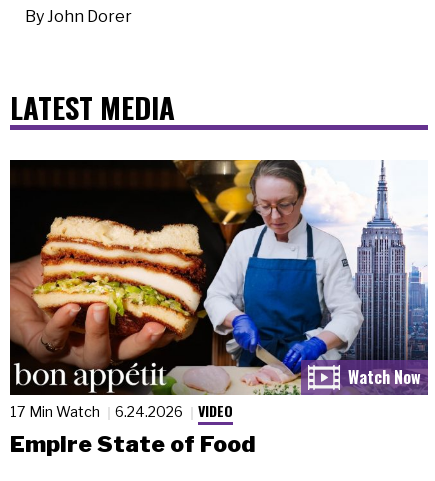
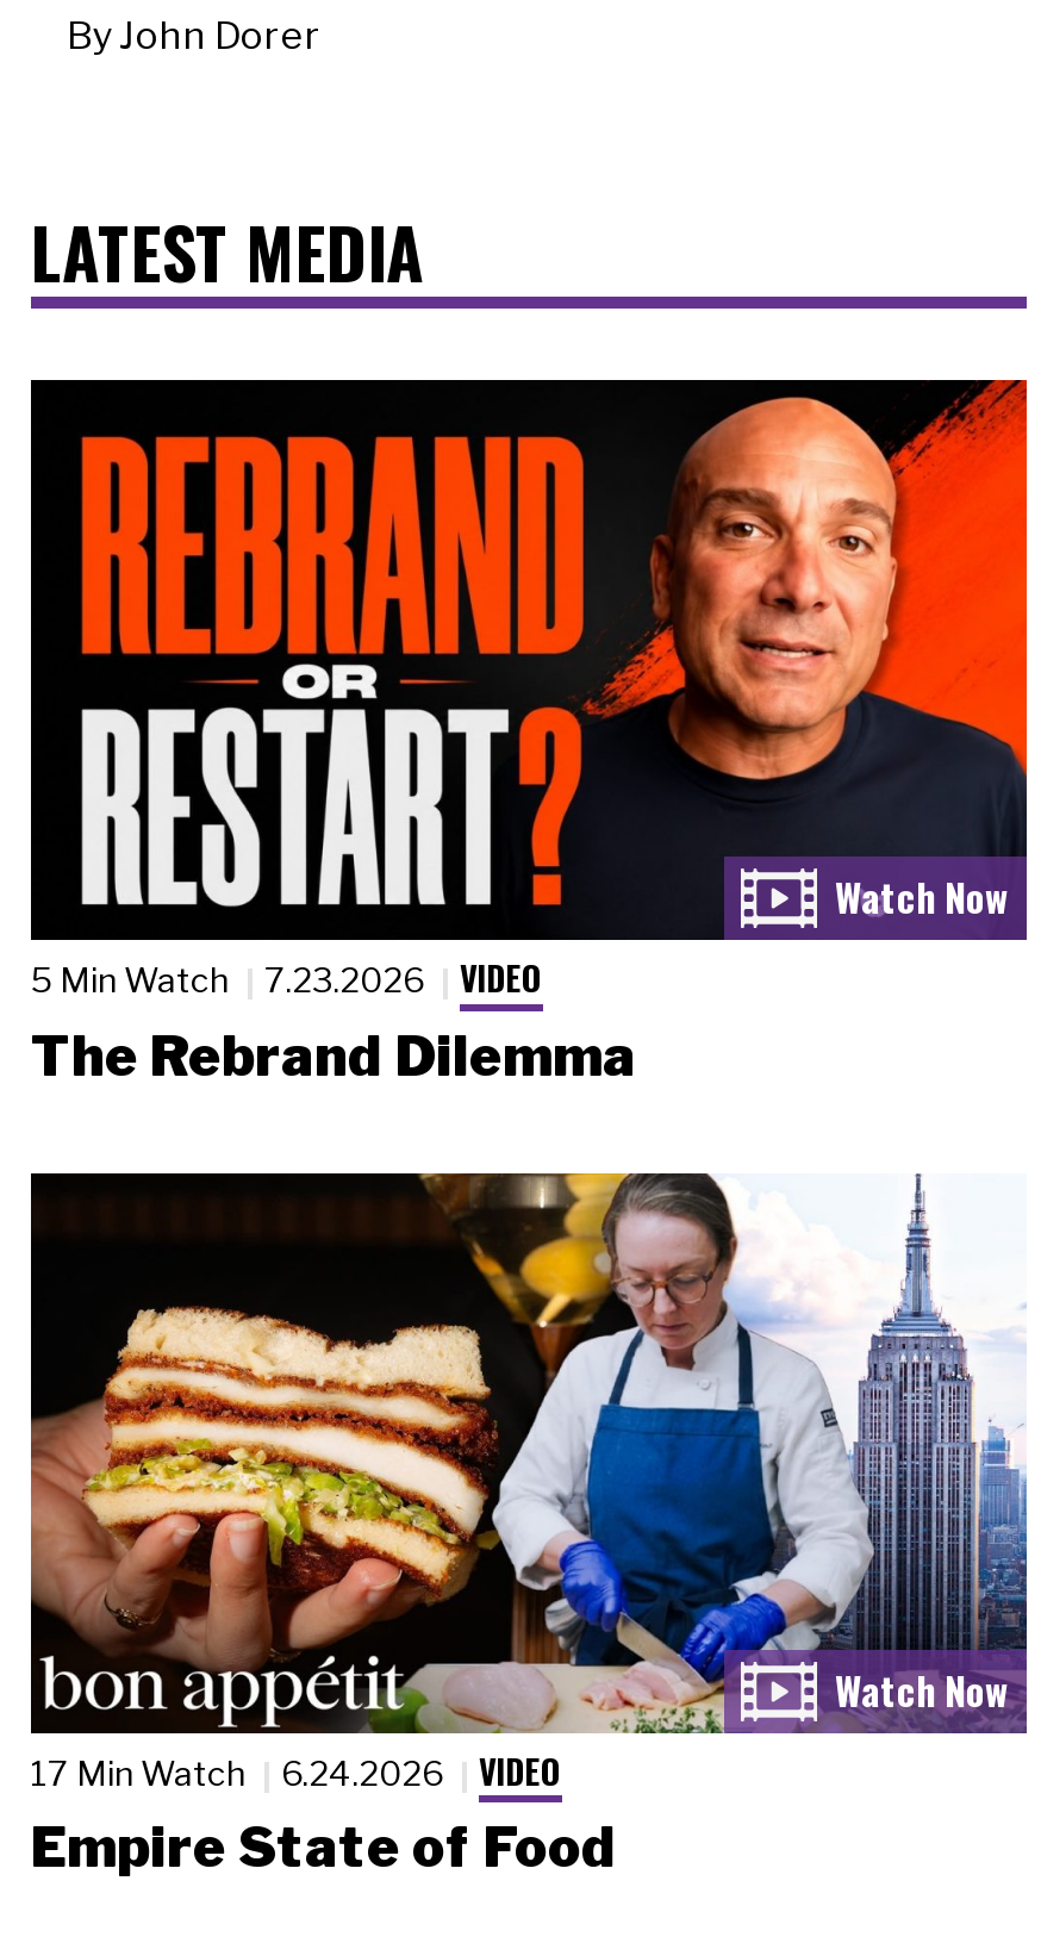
+ [image]
+ 5 Min Watch
+ 7.23.2026
+ VIDEO
+ The Rebrand Dilemma
